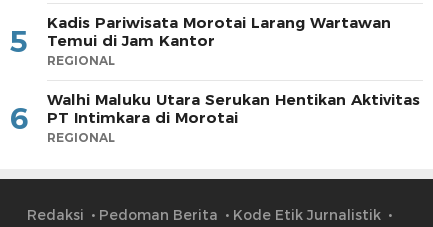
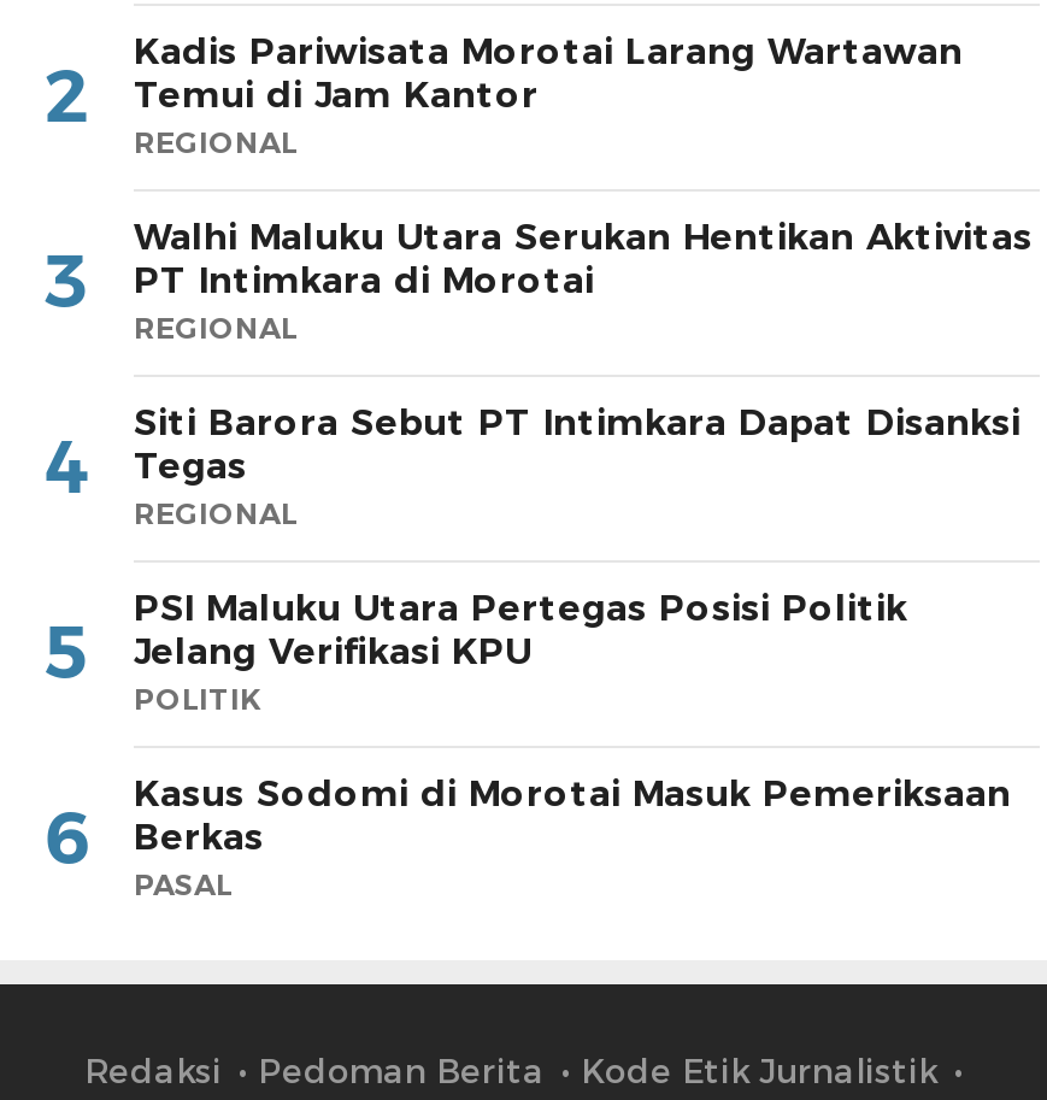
- 5 Temui di Jam Kantor REGIONAL
+ 2 Temui di Jam Kantor REGIONAL

- 6
+ 3

+ 4

+ Siti Barora Sebut PT Intimkara Dapat Disanksi
+ Tegas
+ REGIONAL
+ 5

+ PSI Maluku Utara Pertegas Posisi Politik
+ Jelang Verifikasi KPU
+ POLITIK
+ 6

+ Kasus Sodomi di Morotai Masuk Pemeriksaan
+ Berkas
+ PASAL
